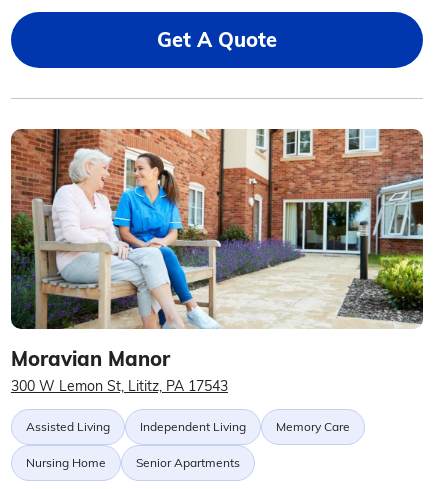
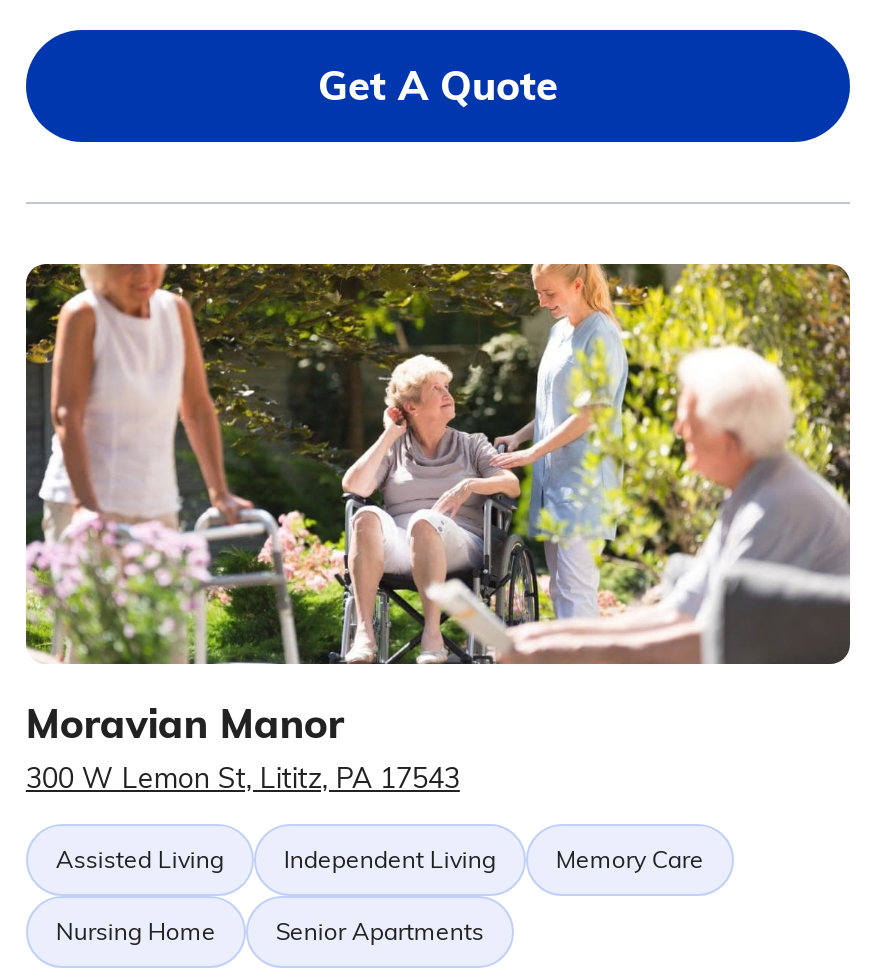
- [image]
+ [image]
